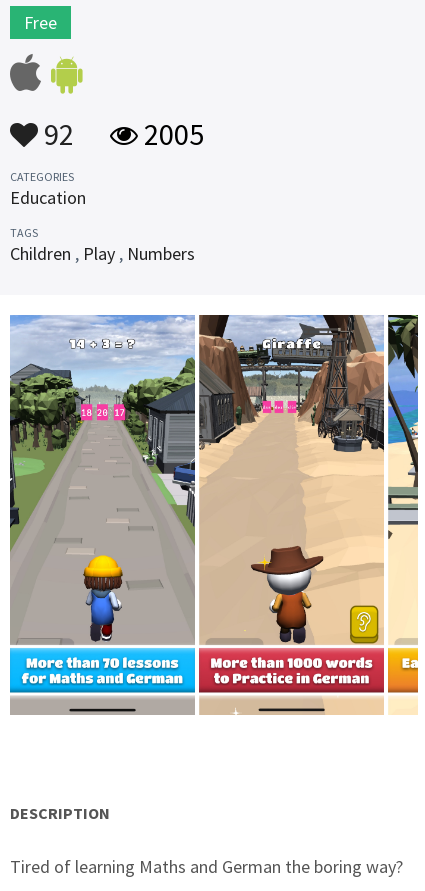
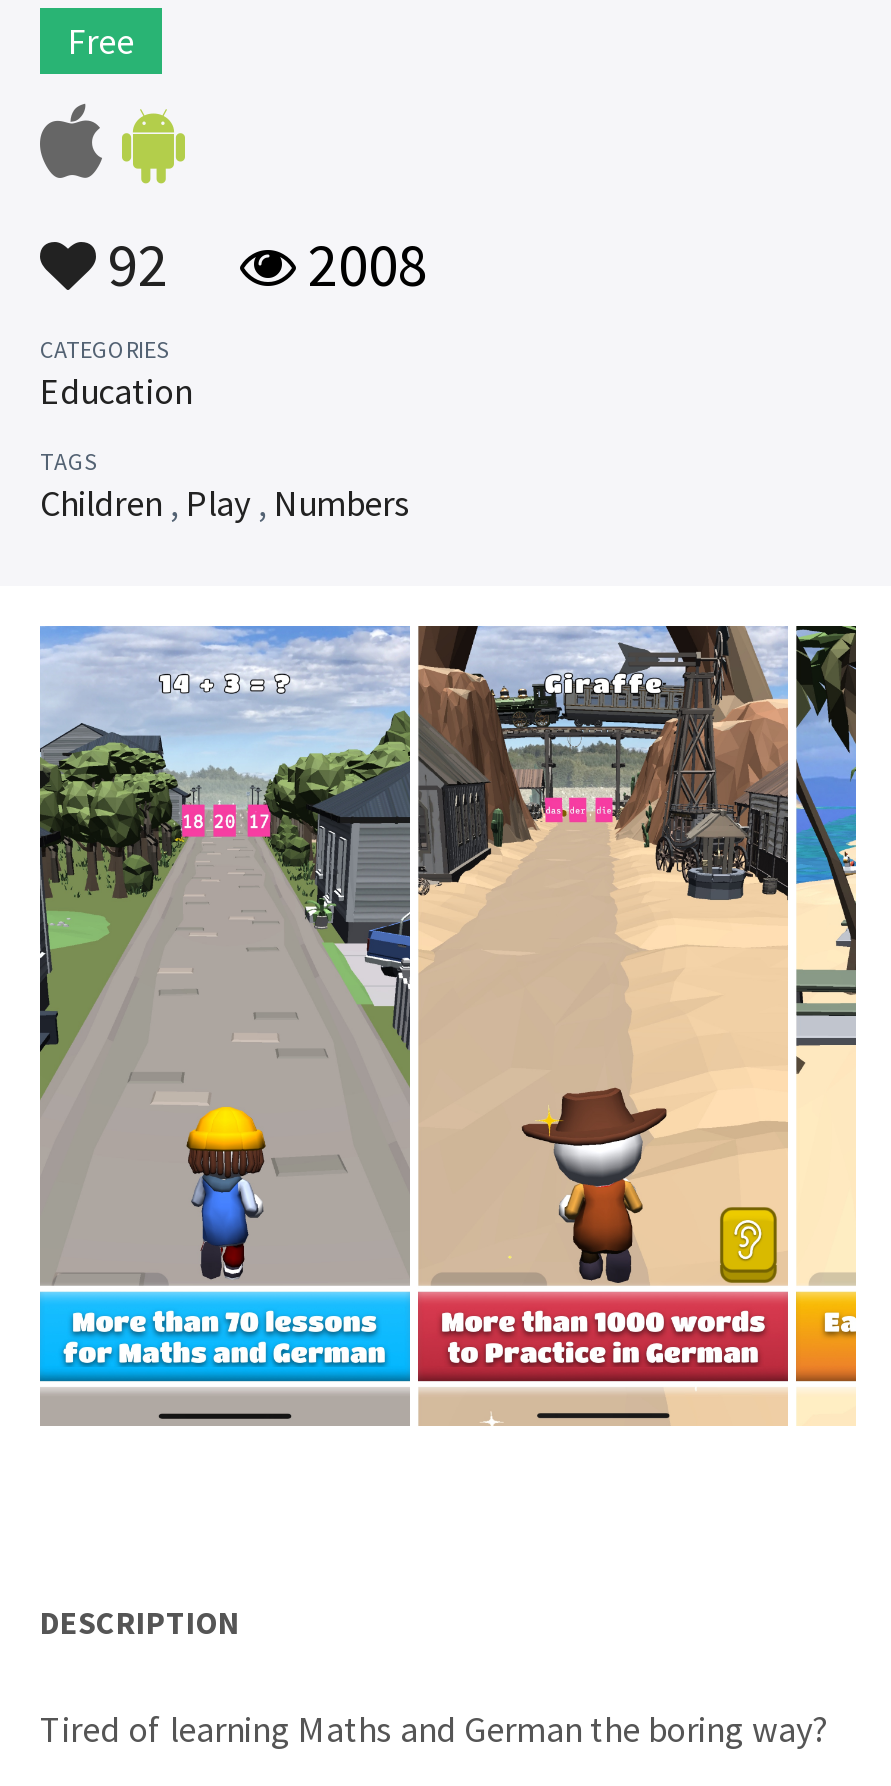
- 92 2005
+ 92 2008
